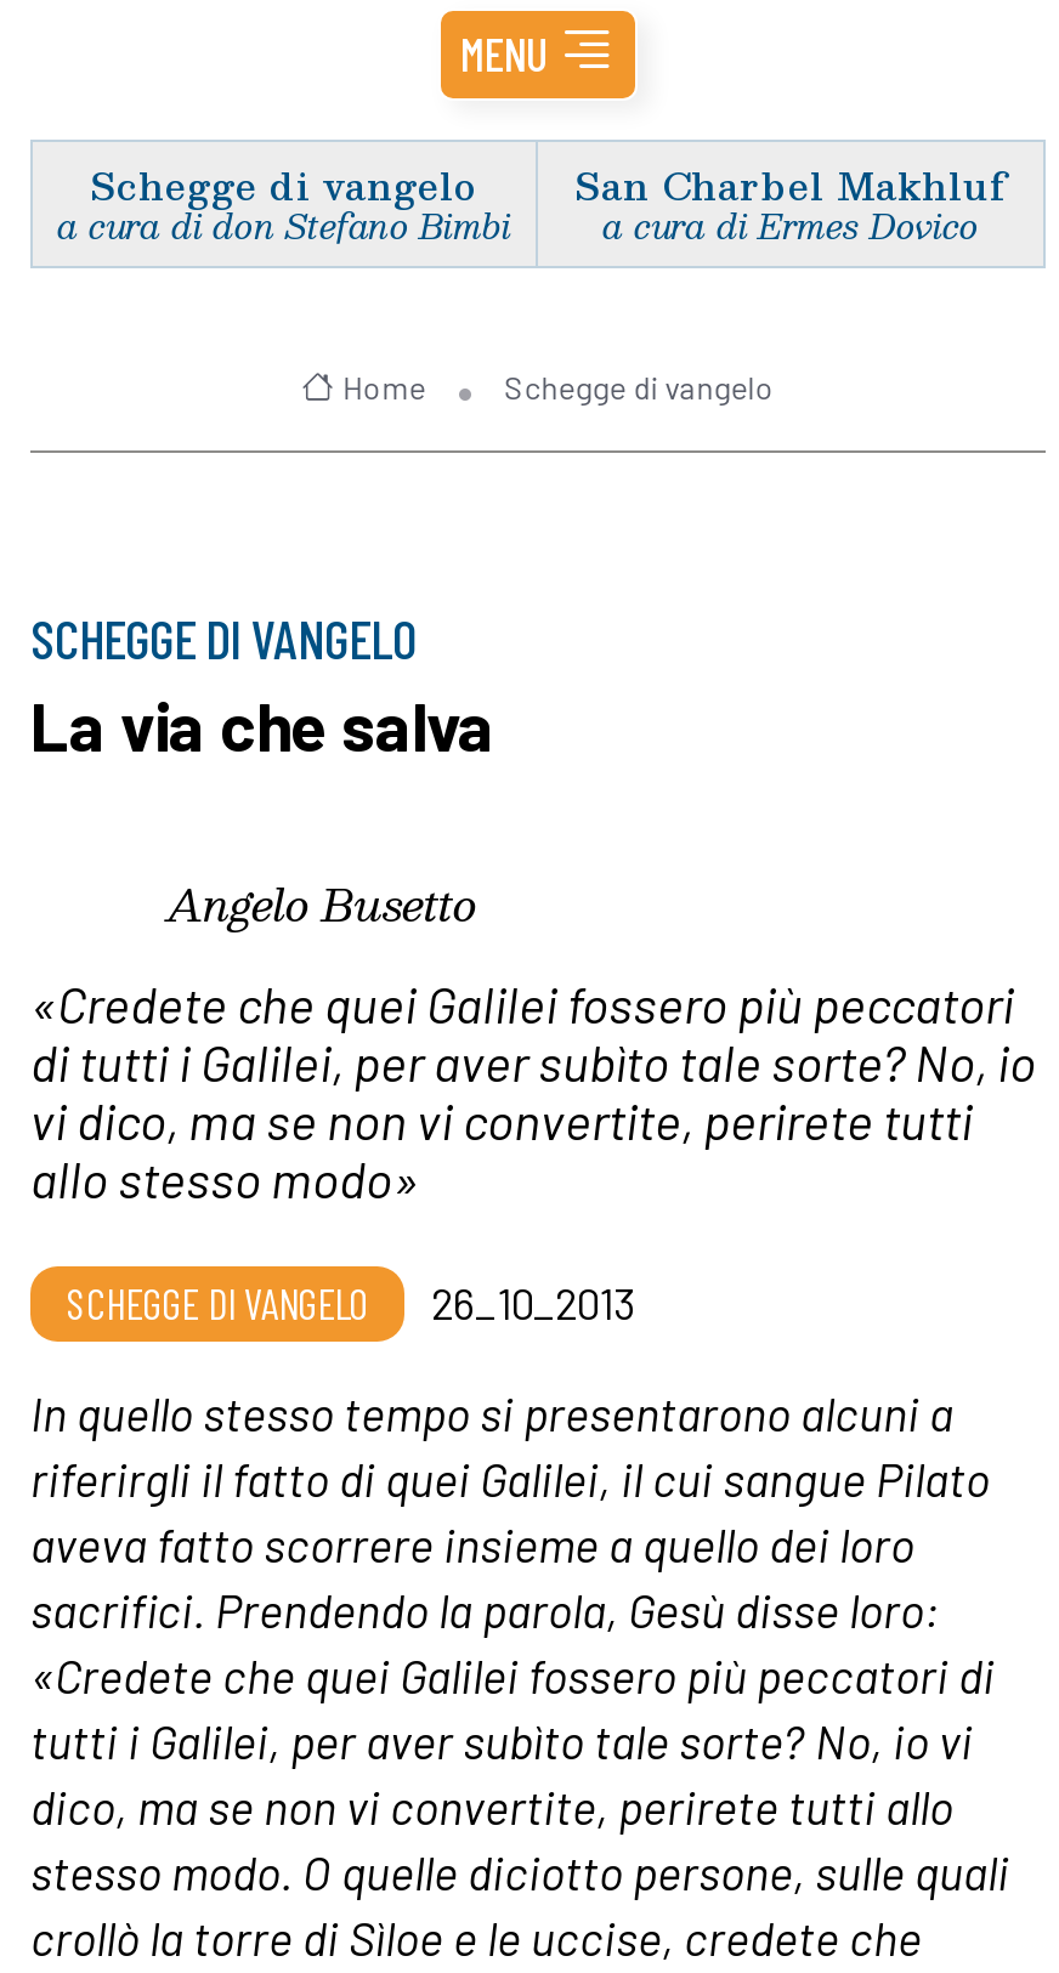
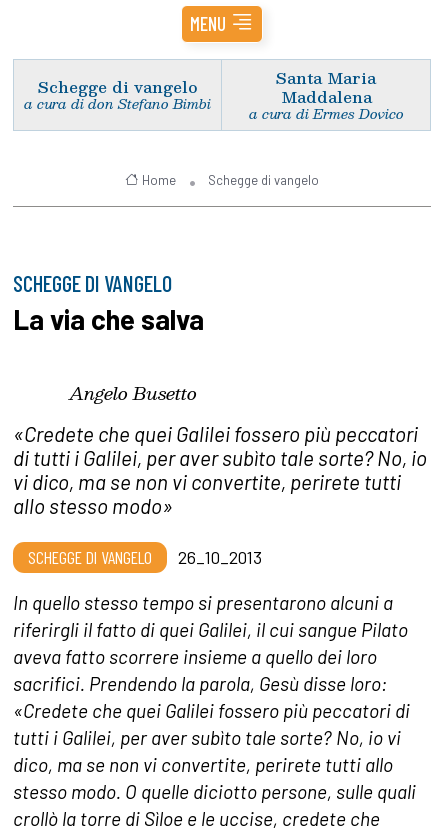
- San Charbel Makhluf
+ Santa Maria
+ Maddalena
